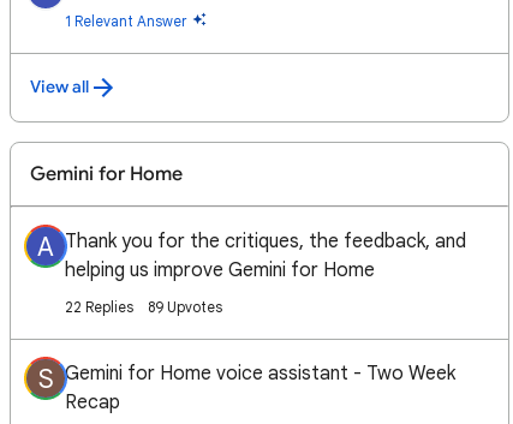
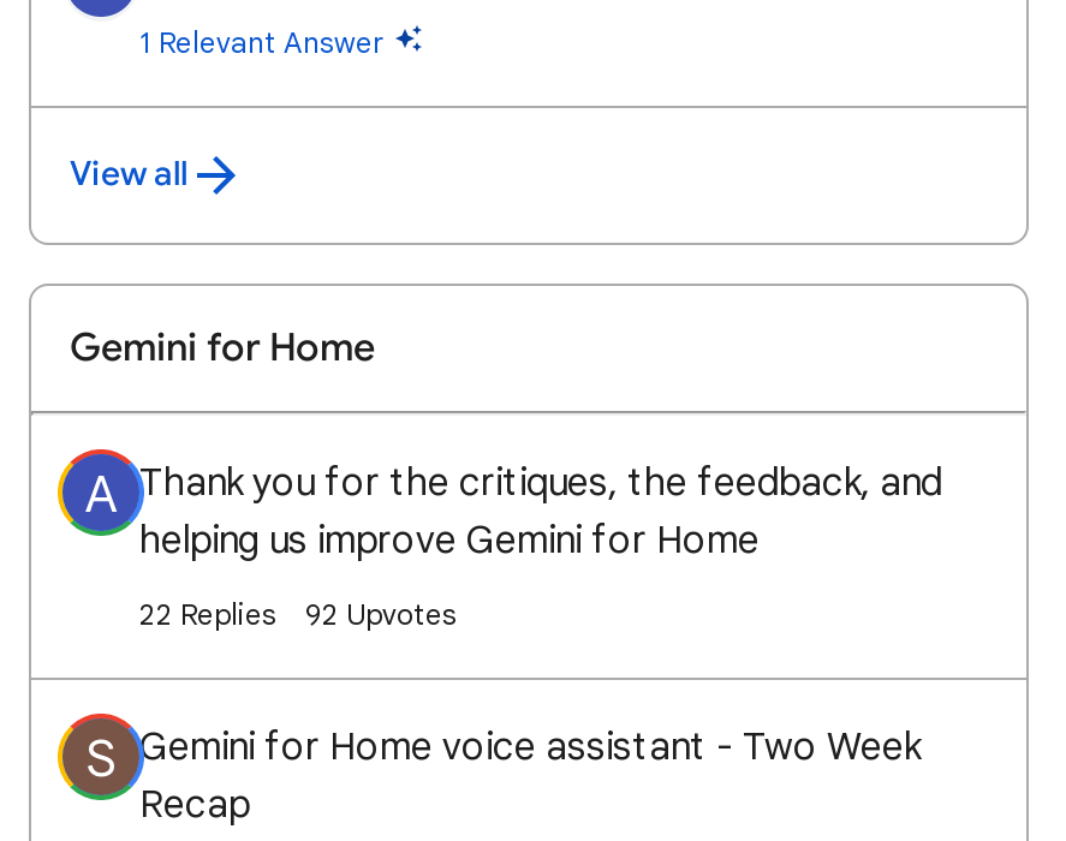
- 22 Replies 89 Upvotes
+ 22 Replies 92 Upvotes
